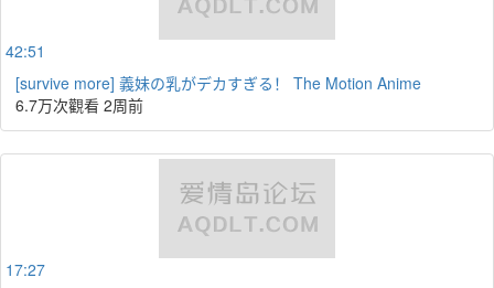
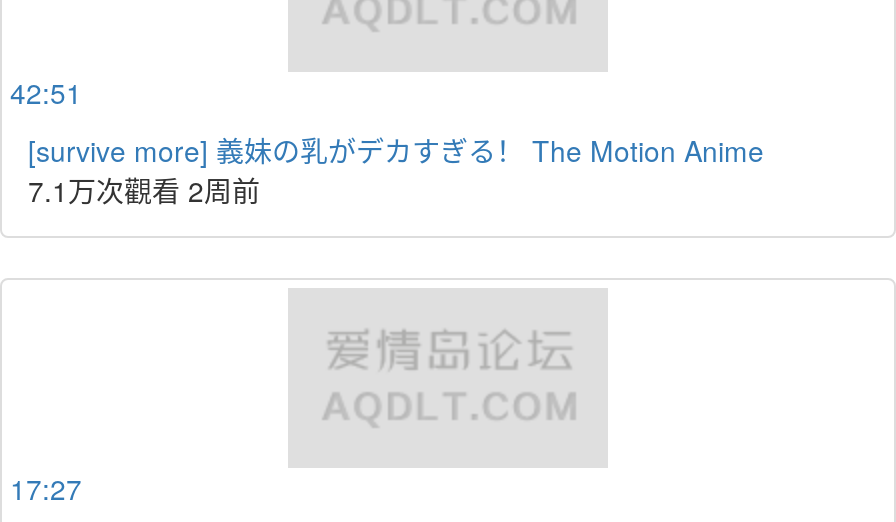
- 6.7万次觀看 2周前
+ 7.1万次觀看 2周前
